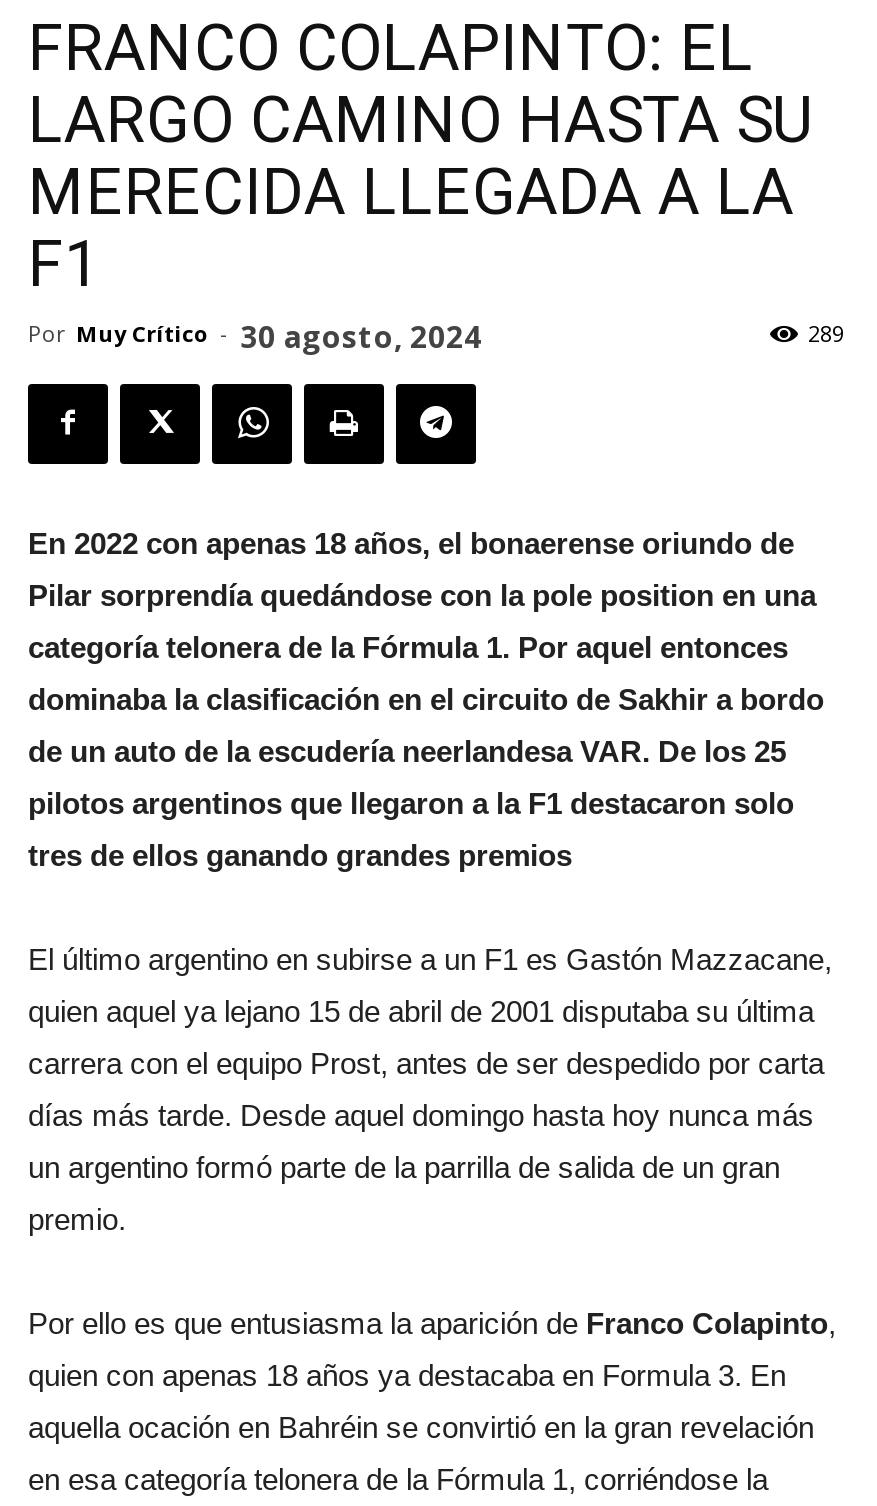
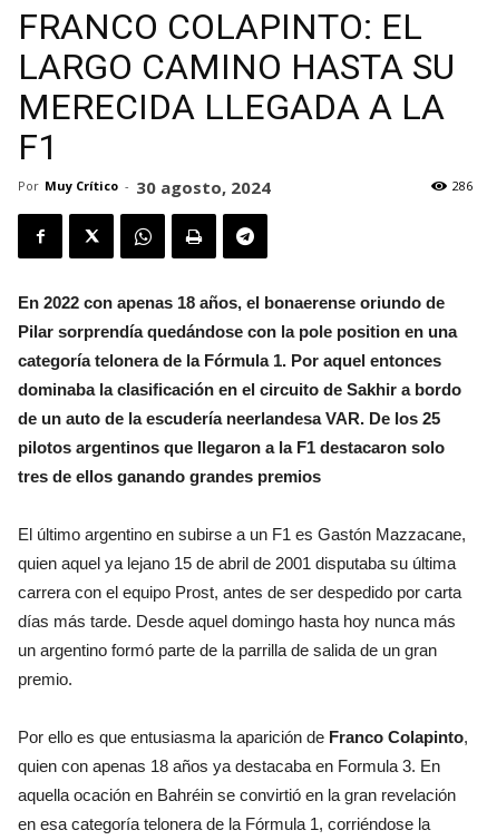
- 289
+ 286
